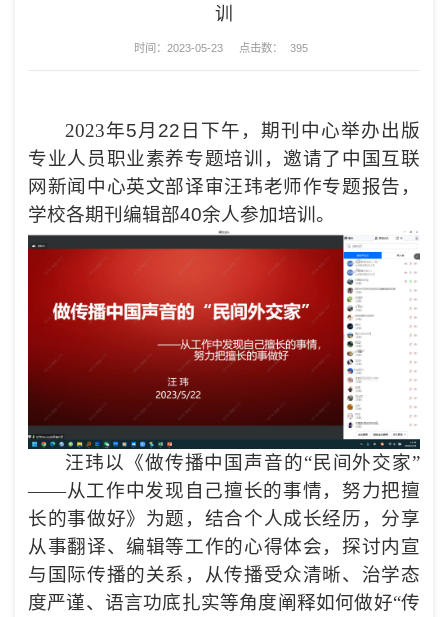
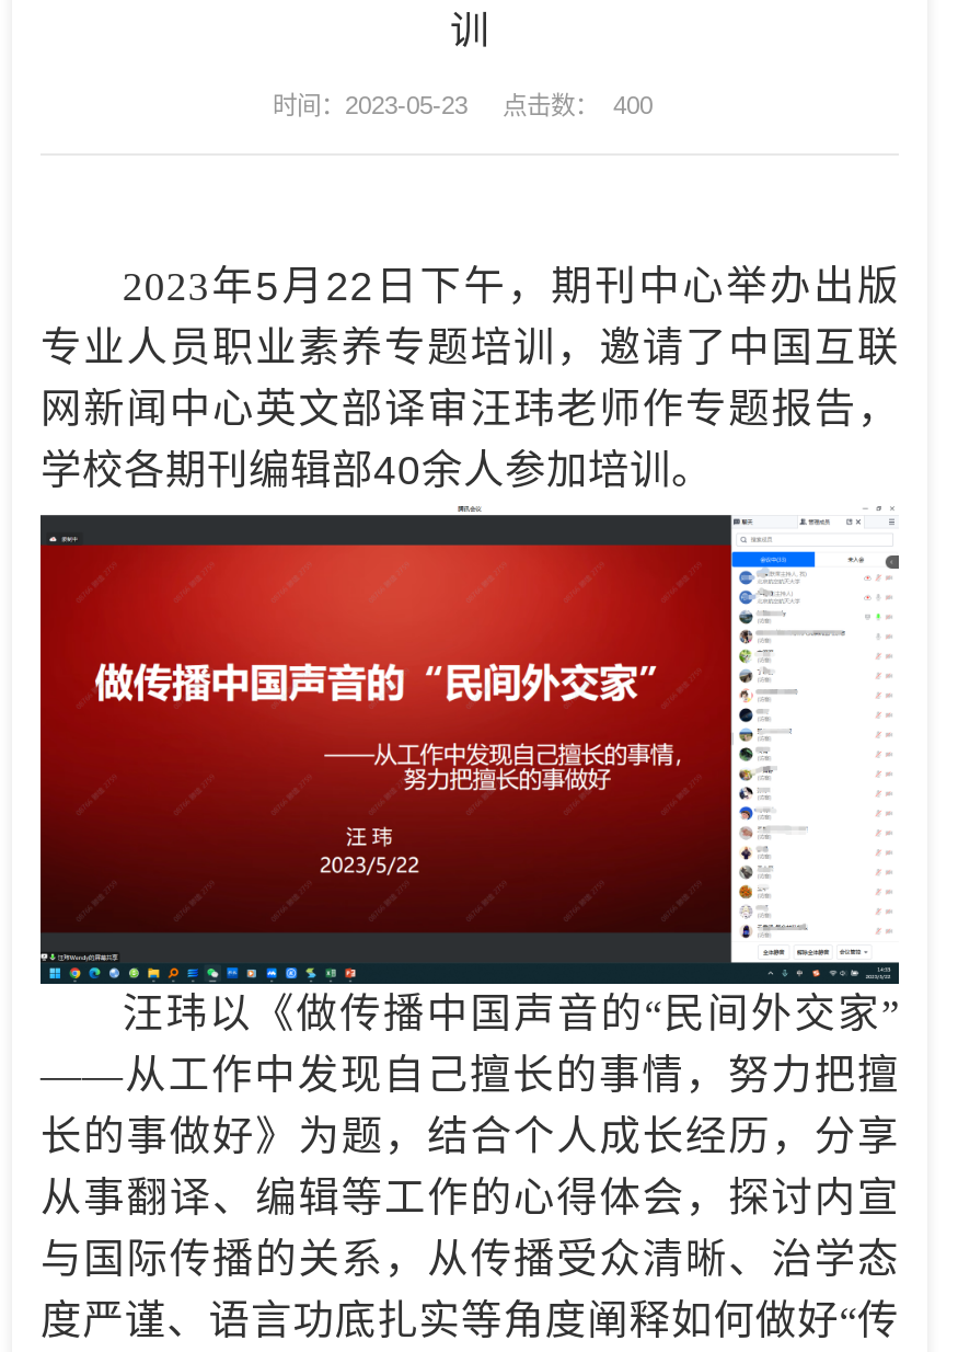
- 时间：2023-05-23 点击数： 395
+ 时间：2023-05-23 点击数： 400
